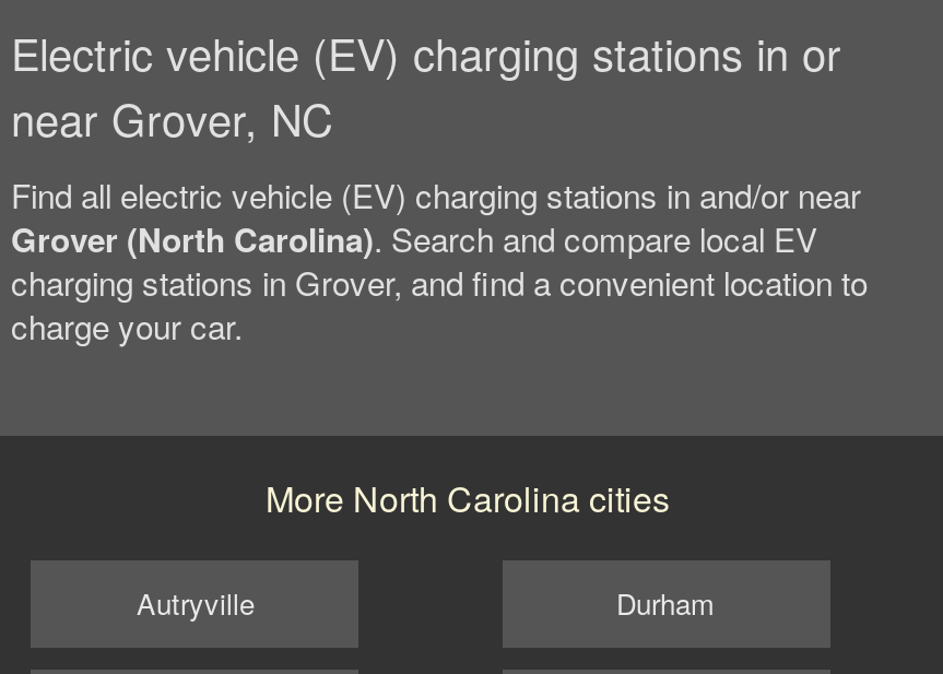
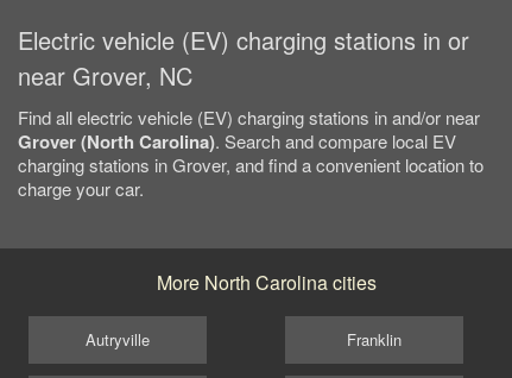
- Durham
+ Franklin
